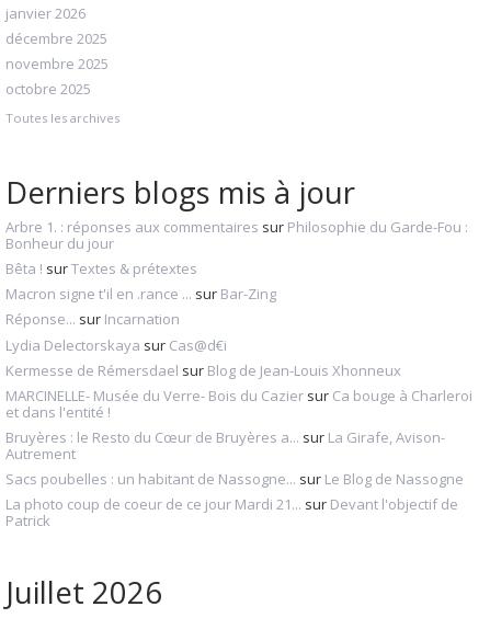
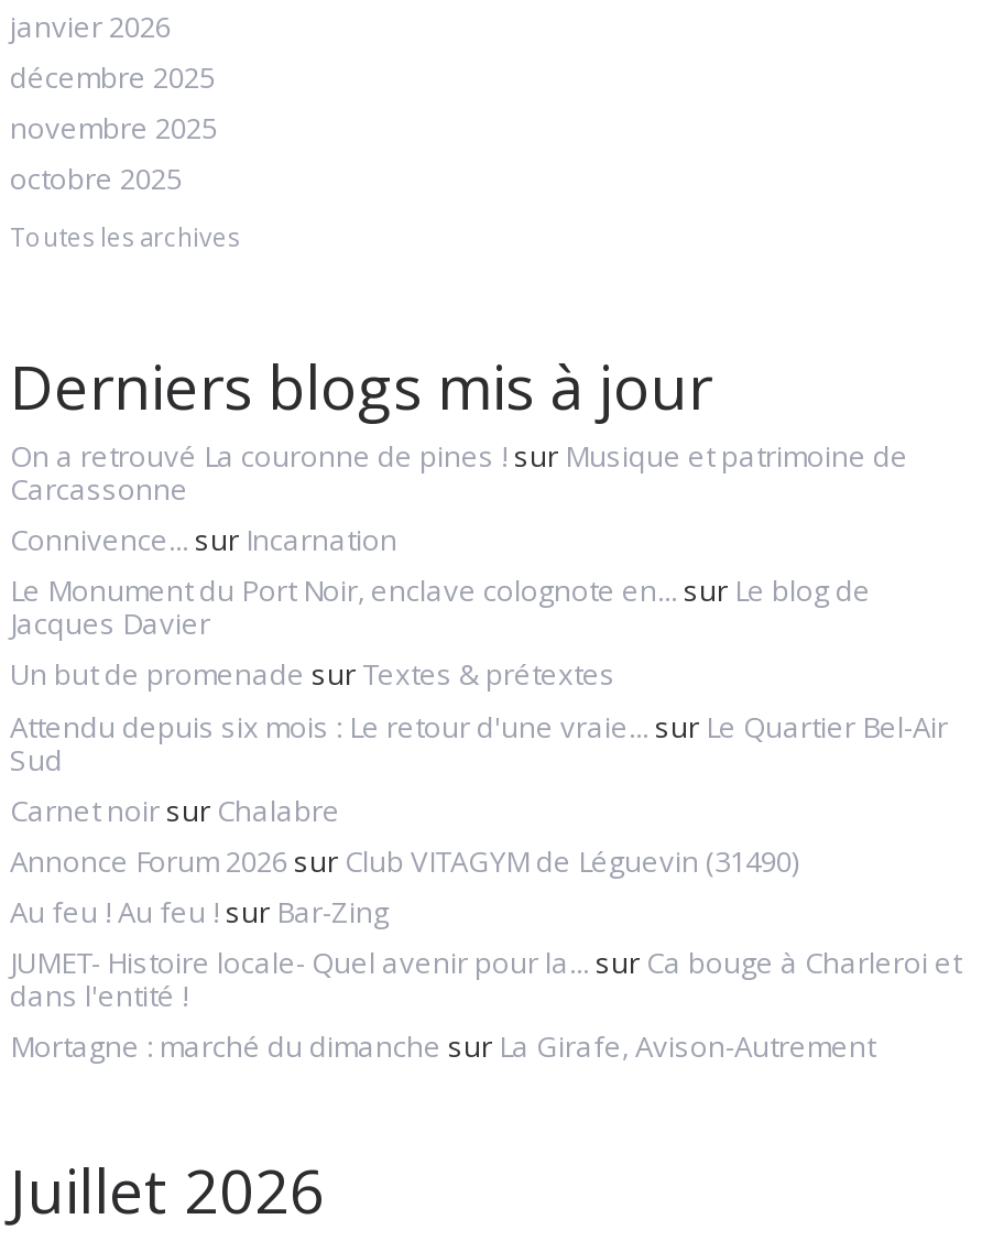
- Arbre 1. : réponses aux commentaires sur Philosophie du Garde-Fou :
- Bonheur du jour
- Bêta ! surTextes & prétextes
- Macron signe t'il en .rance ... sur Bar-Zing
- Réponse... sur Incarnation
- Lydia Delectorskaya sur Cas@d€i
- Kermesse de Rémersdael sur Blog de Jean-Louis Xhonneux
- MARCINELLE- Musée du Verre- Bois du Cazier sur Ca bouge à Charleroi
- et dans l'entité !
- Bruyères : le Resto du Cœur de Bruyères a... sur La Girafe, Avison-
- Autrement
- Sacs poubelles : un habitant de Nassogne... sur Le Blog de Nassogne
- La photo coup de coeur de ce jour Mardi 21... sur Devant l'objectif de
- Patrick
+ On a retrouvé La couronne de pines ! sur Musique et patrimoine de
+ Carcassonne
+ Connivence... sur Incarnation
+ Le Monument du Port Noir, enclave colognote en... sur Le blog de
+ Jacques Davier
+ Un but de promenade sur Textes & prétextes
+ Attendu depuis six mois : Le retour d'une vraie... sur Le Quartier Bel-Air
+ Sud
+ Carnet noir sur Chalabre
+ Annonce Forum 2026 sur Club VITAGYM de Léguevin (31490)
+ Au feu ! Au feu ! sur Bar-Zing
+ JUMET- Histoire locale- Quel avenir pour la... sur Ca bouge à Charleroi et
+ dans l'entité !
+ Mortagne : marché du dimanche sur La Girafe, Avison-Autrement
